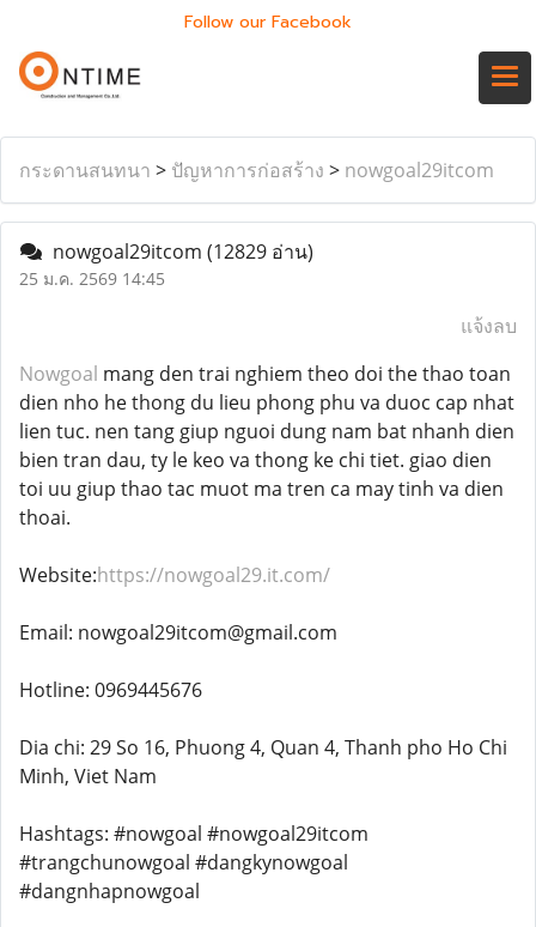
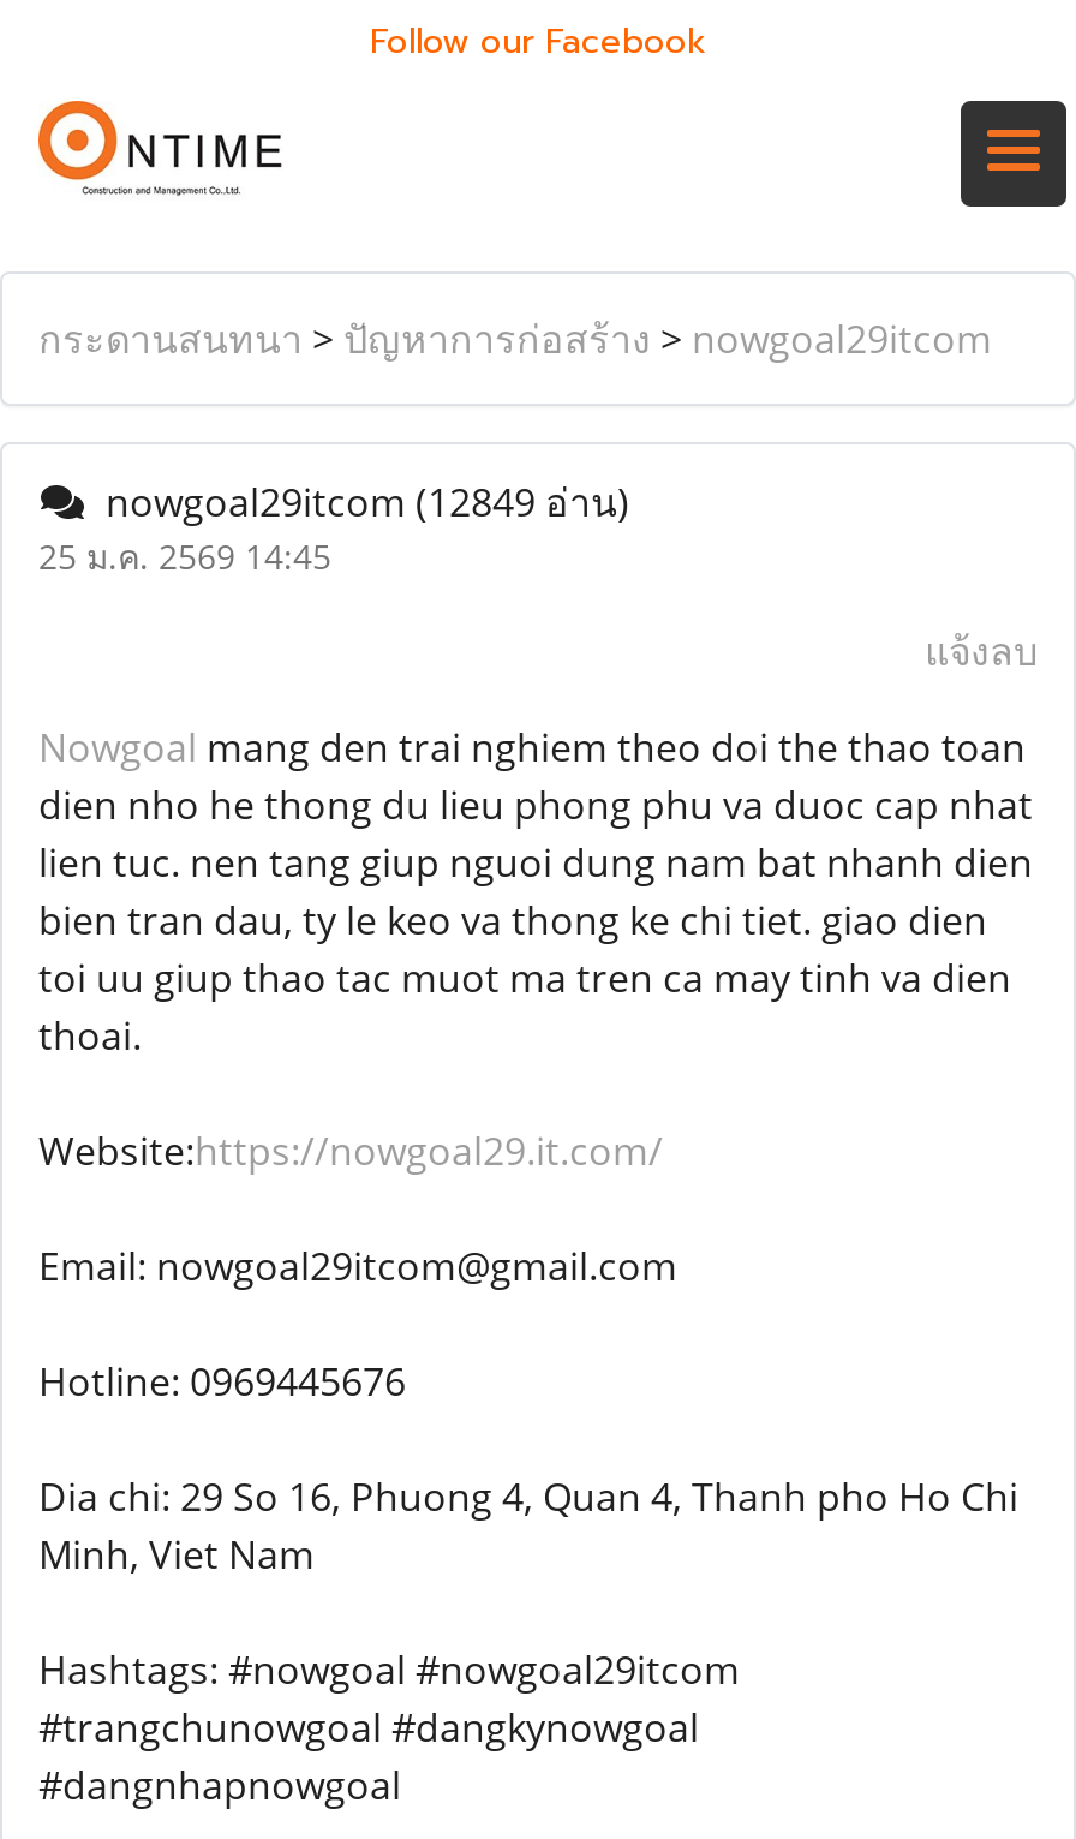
- nowgoal29itcom (12829 อ่าน)
+ nowgoal29itcom (12849 อ่าน)
